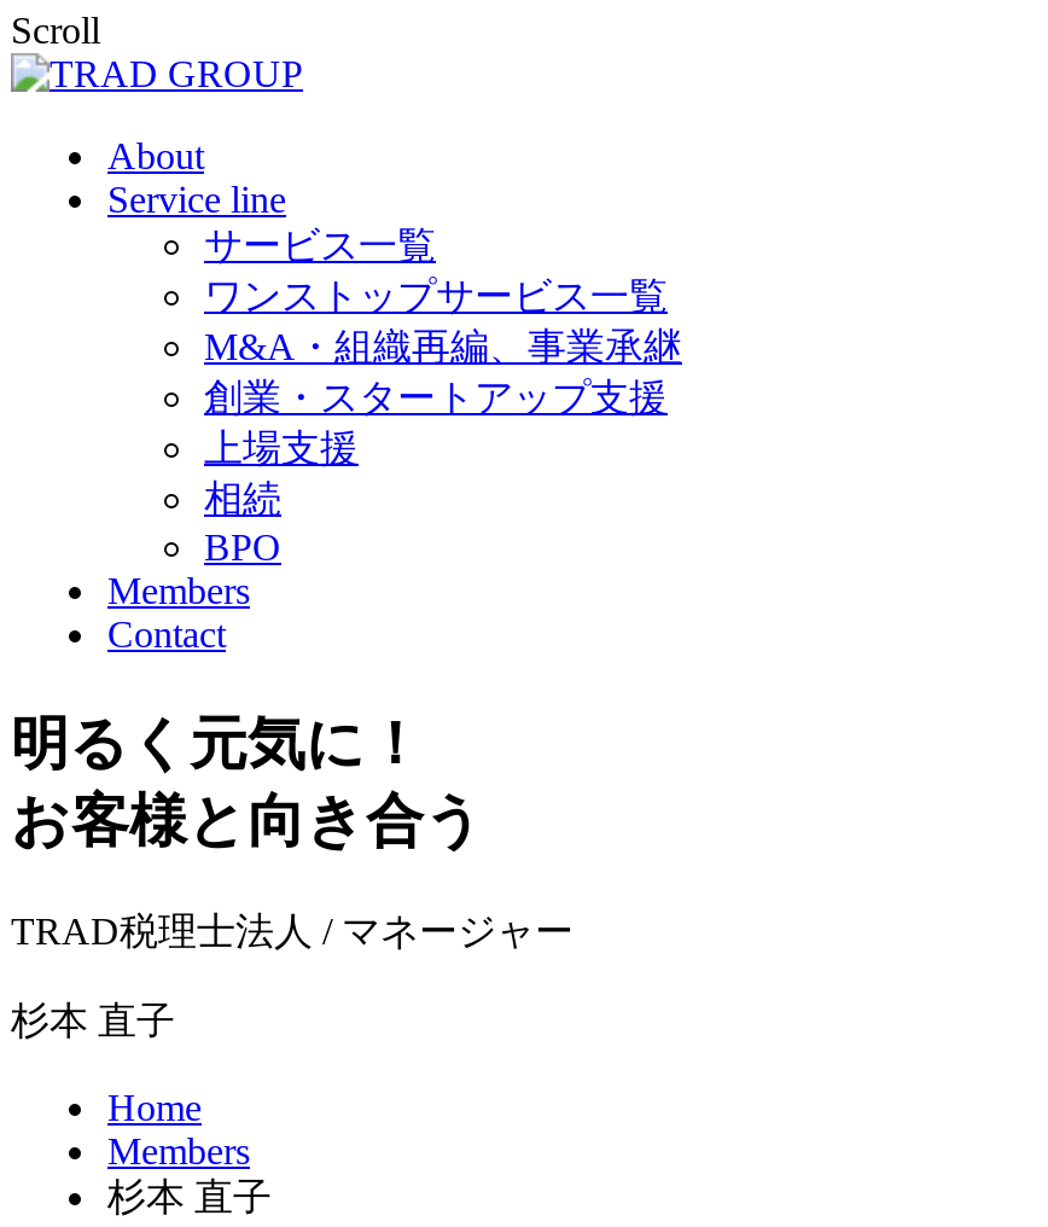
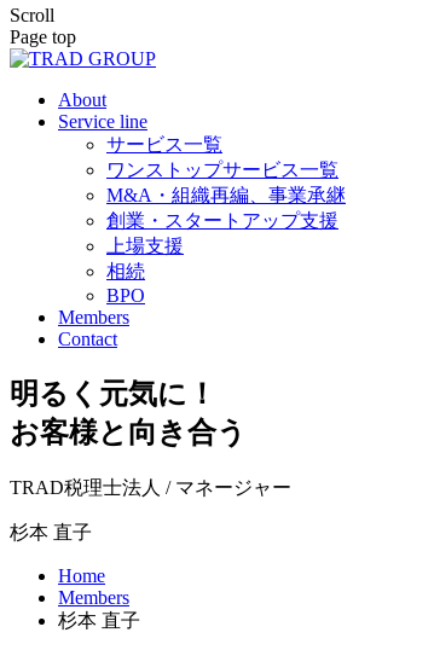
+ Page top
